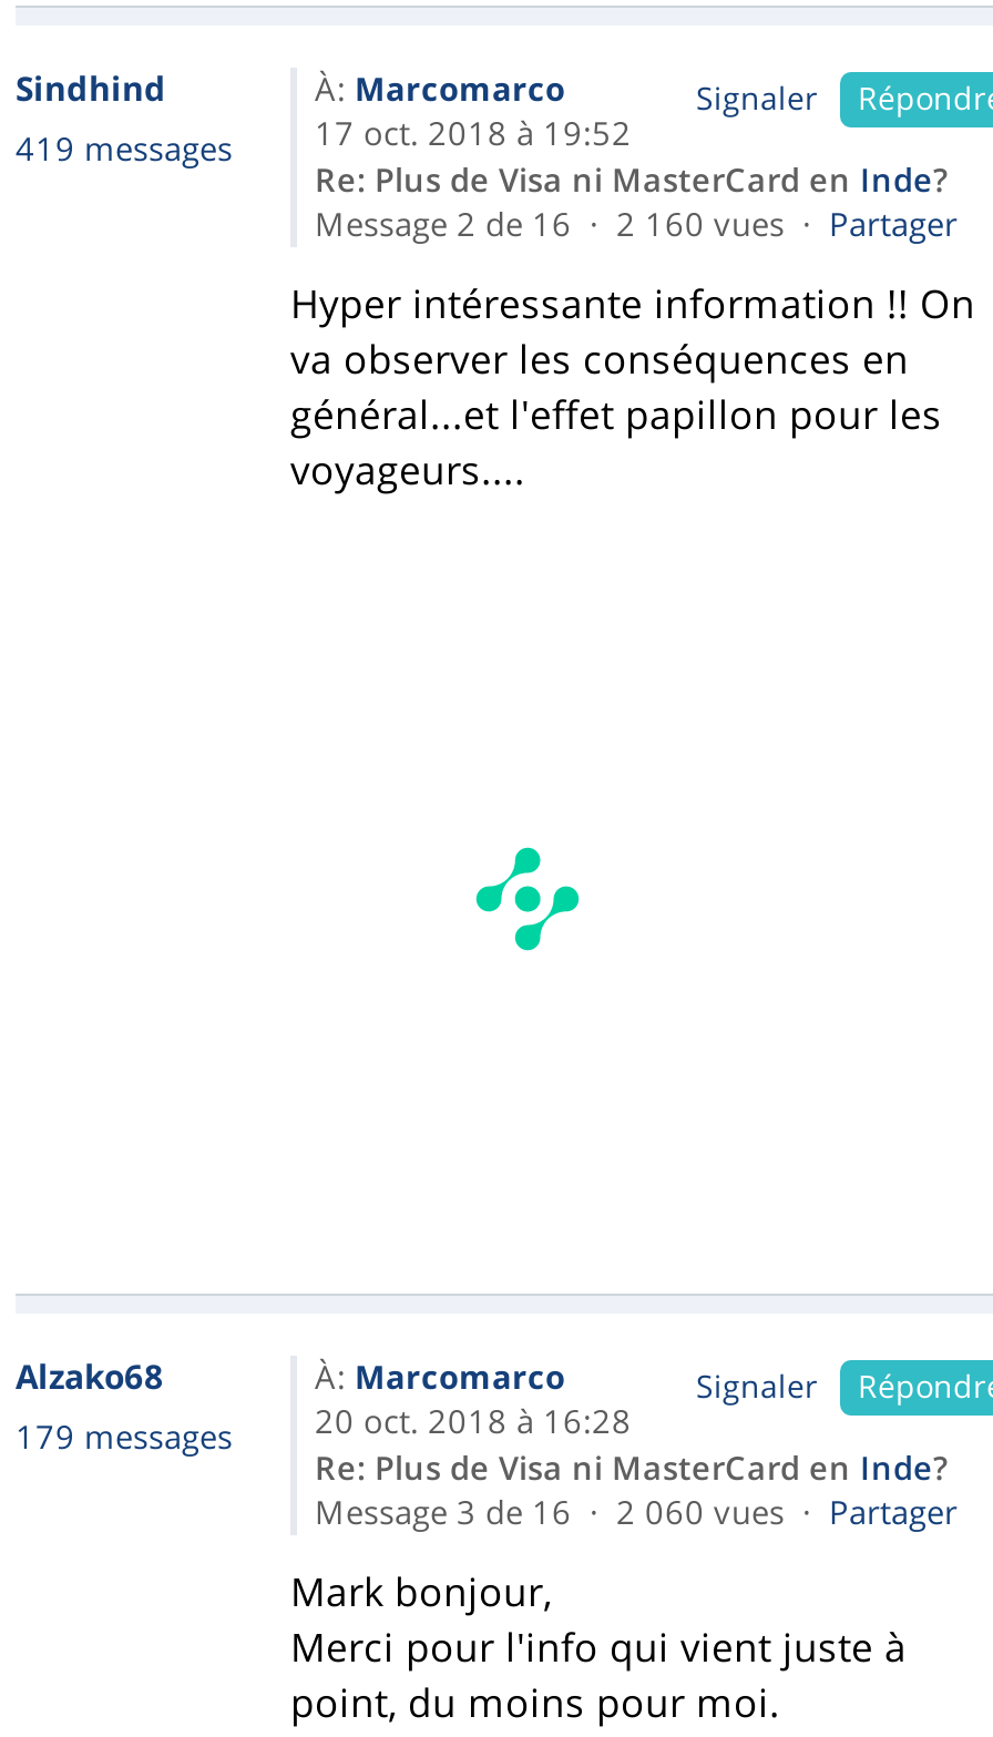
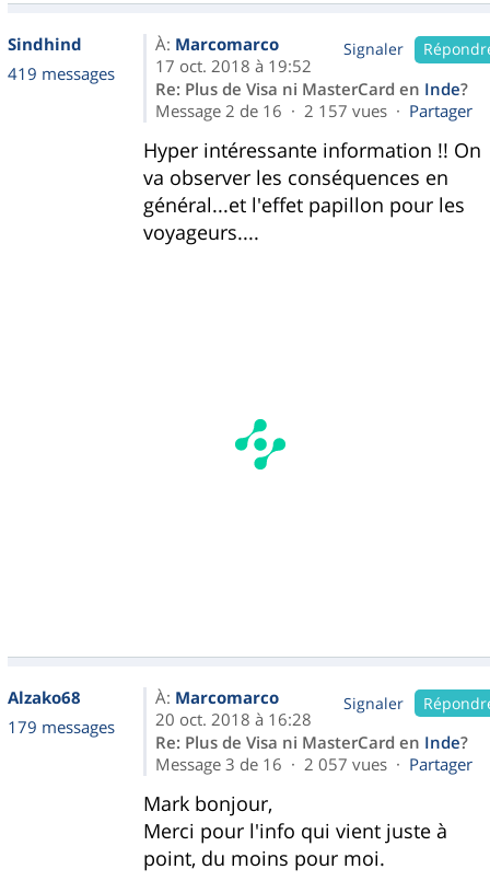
- Message 2 de 16 · 2 160 vues · Partager
+ Message 2 de 16 · 2 157 vues · Partager

- Message 3 de 16 · 2 060 vues · Partager
+ Message 3 de 16 · 2 057 vues · Partager
